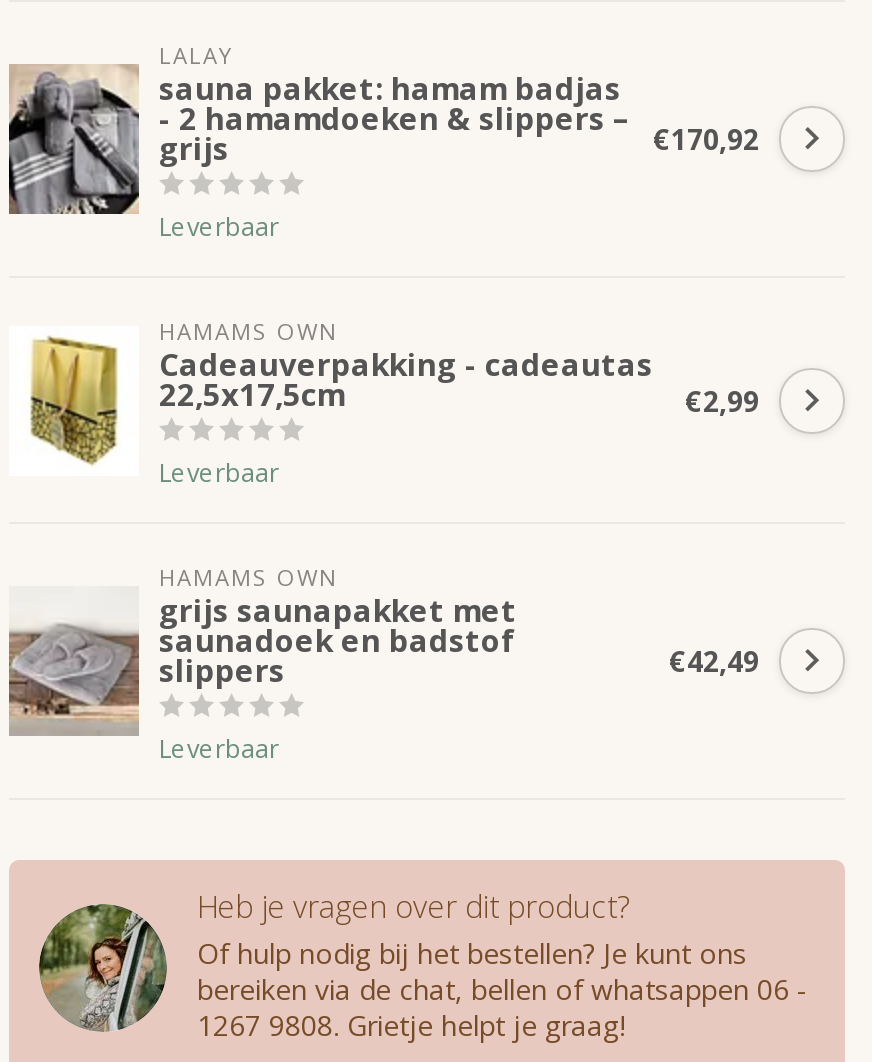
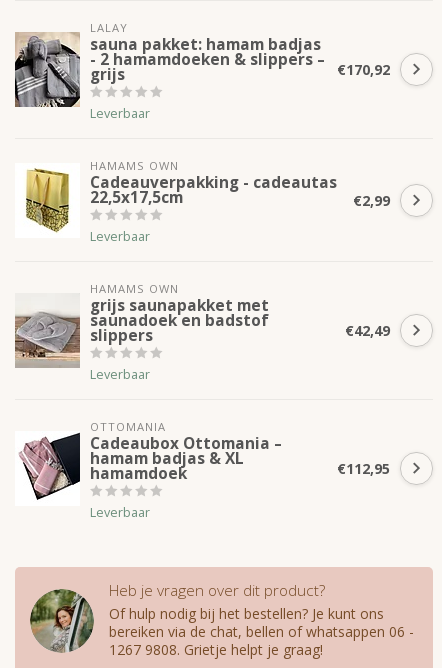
+ [image]
+ OTTOMANIA
+ Cadeaubox Ottomania –
+ hamam badjas & XL
+ hamamdoek
+ Leverbaar

+ €112,95
